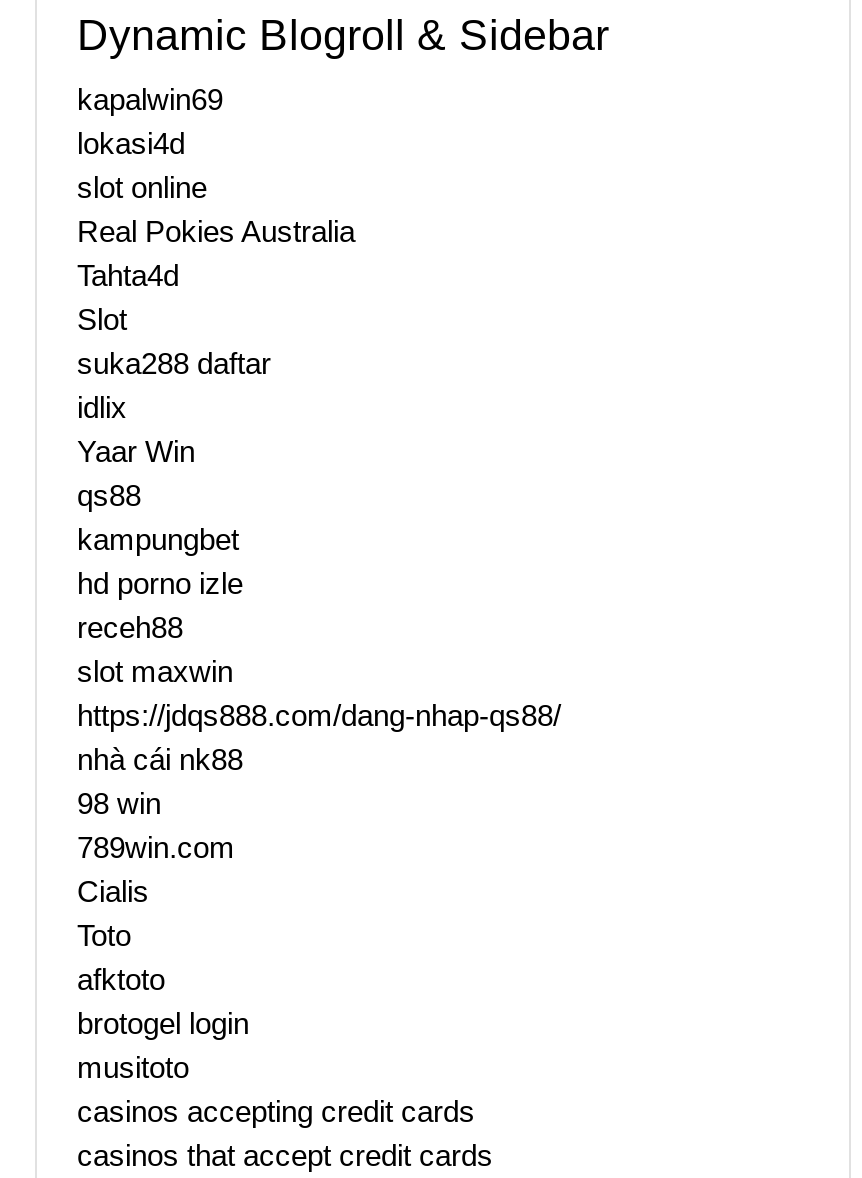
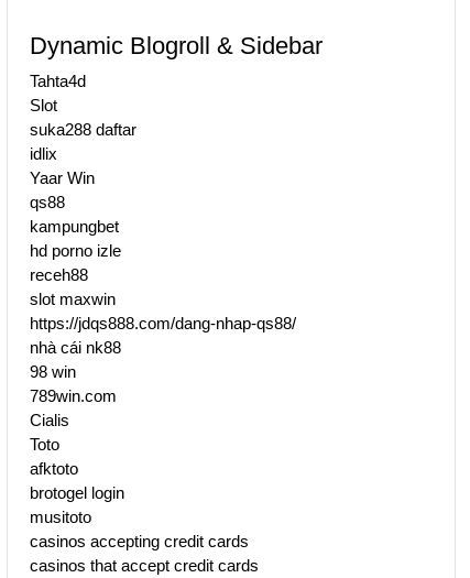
- kapalwin69
- lokasi4d
- slot online
- Real Pokies Australia
